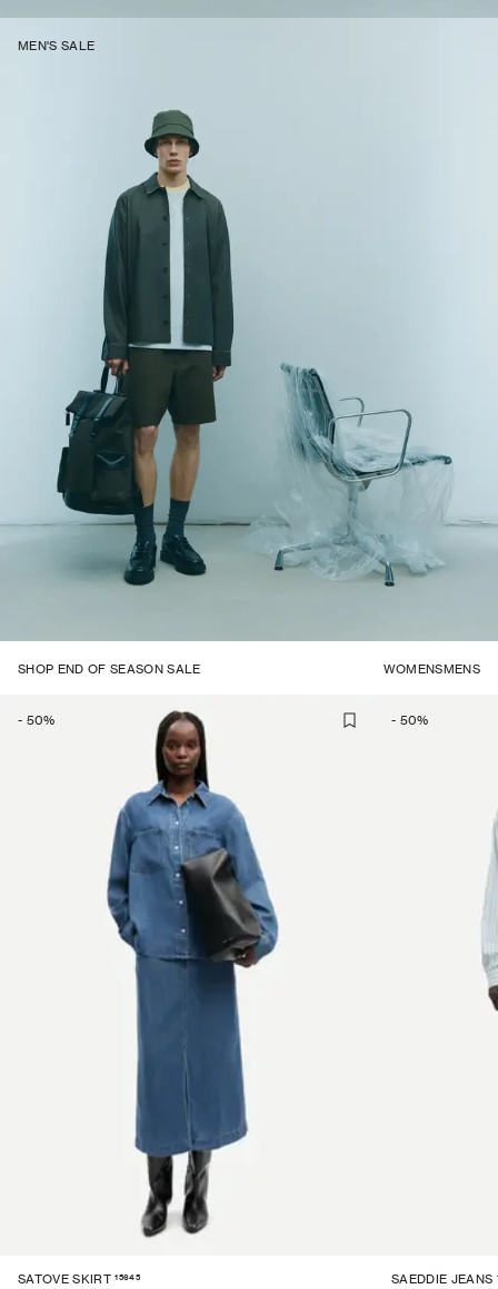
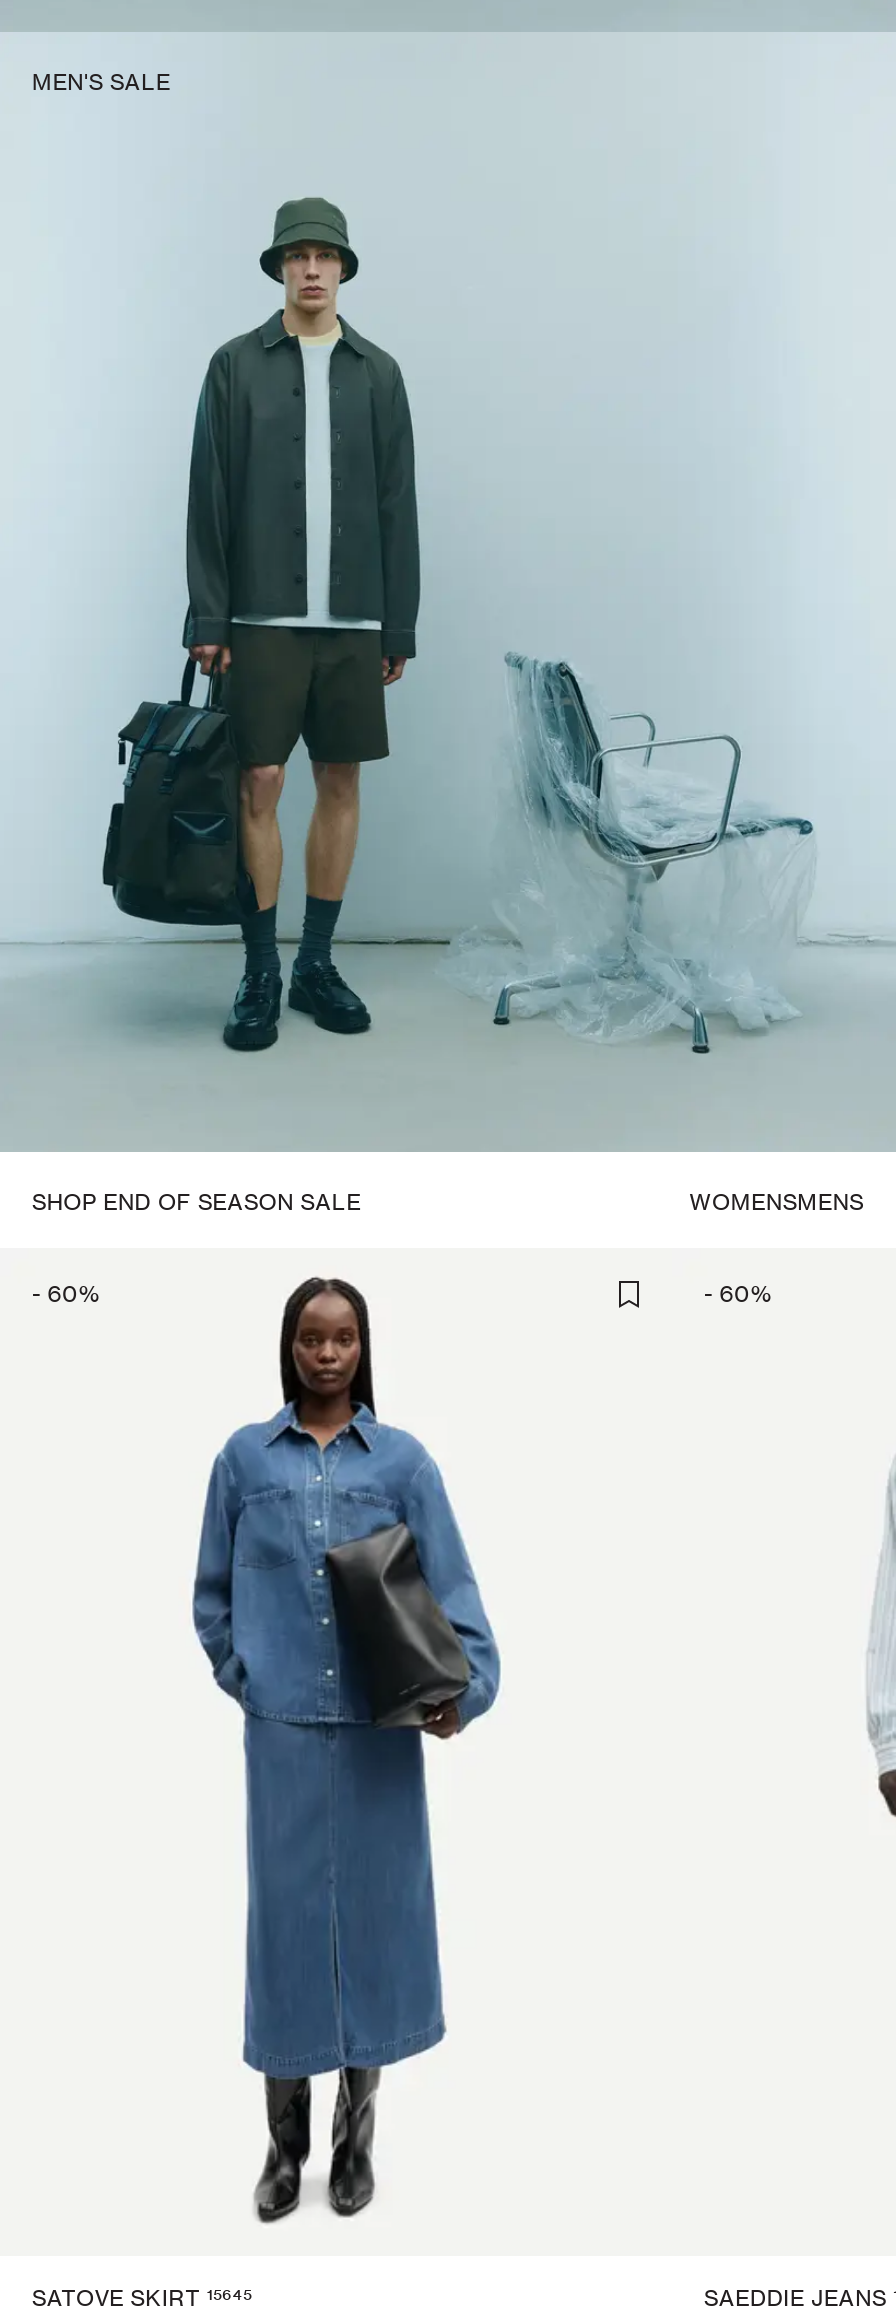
- - 50%
+ - 60%

- - 50%
+ - 60%
